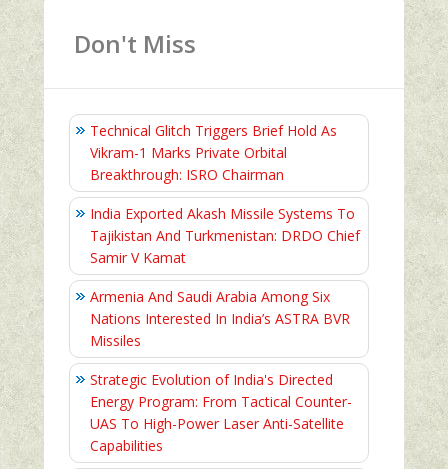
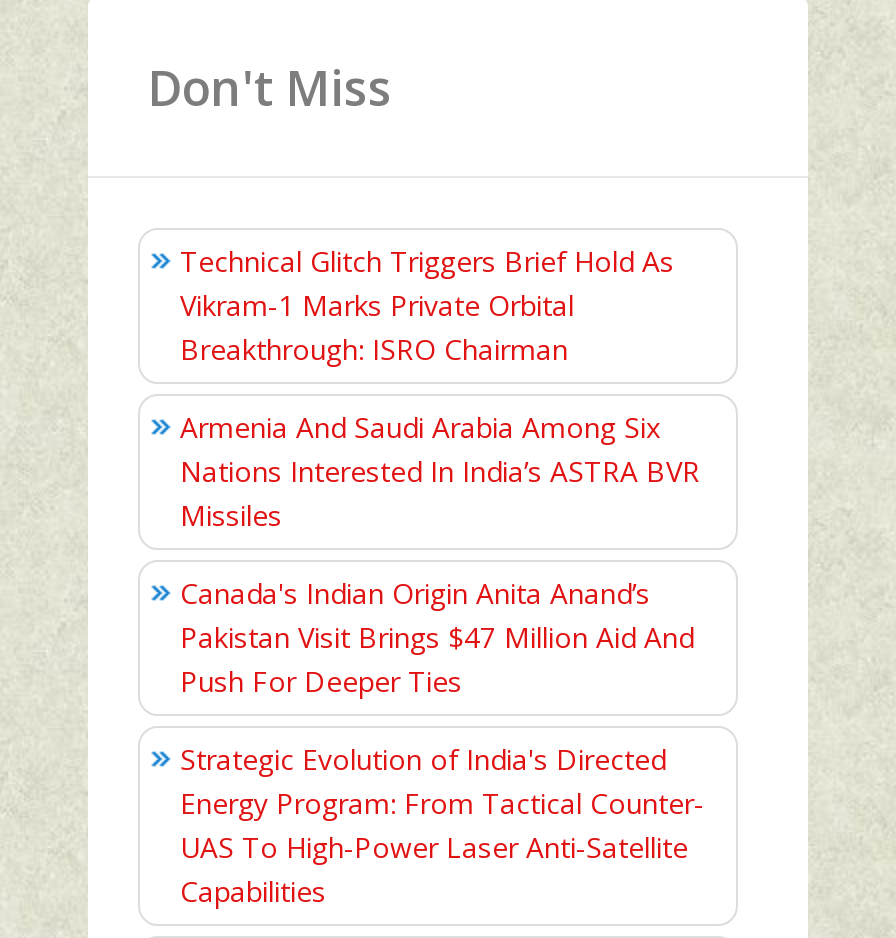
- India Exported Akash Missile Systems To
- Tajikistan And Turkmenistan: DRDO Chief
- Samir V Kamat

moved up: Armenia And Saudi Arabia Among Six | Nations Interested In India’s ASTRA BVR | Missiles

+ Canada's Indian Origin Anita Anand’s
+ Pakistan Visit Brings $47 Million Aid And
+ Push For Deeper Ties
